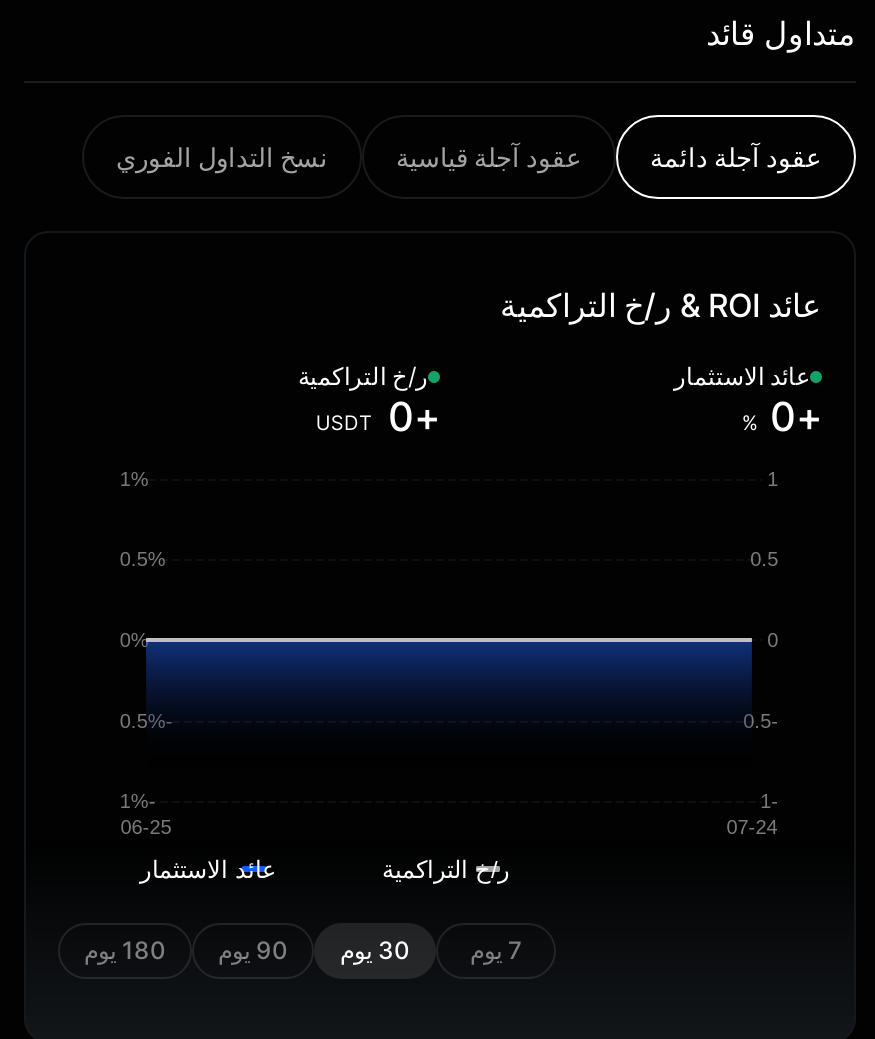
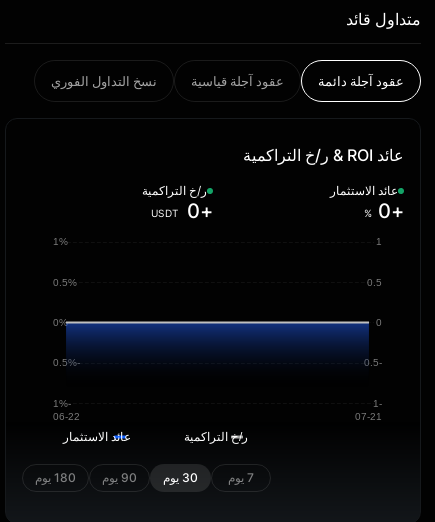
- 06-25
+ 06-22

- 07-24
+ 07-21
